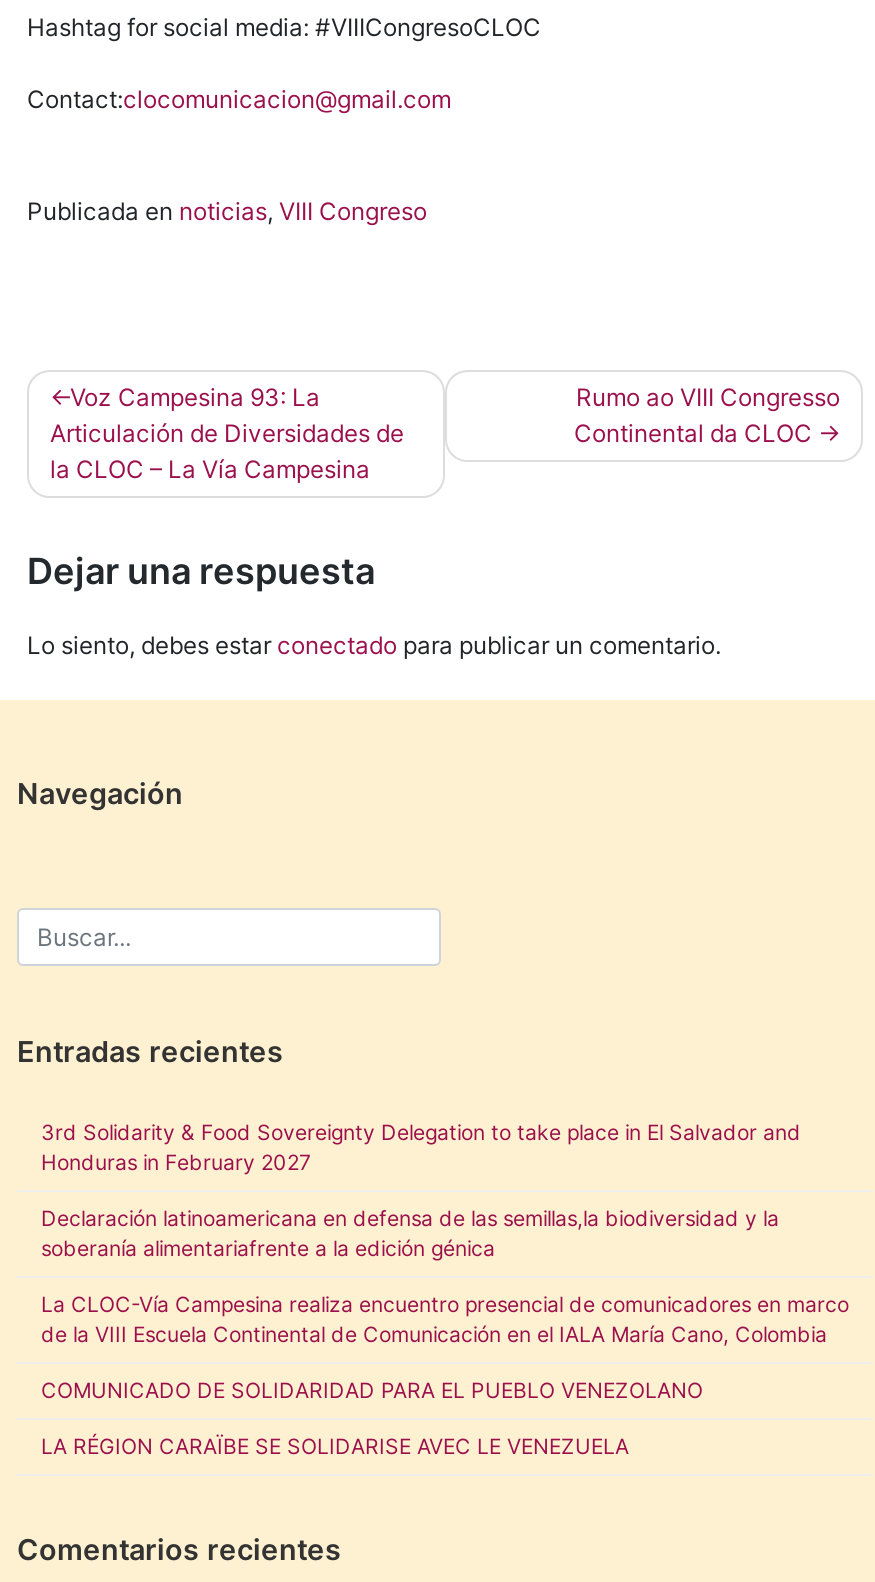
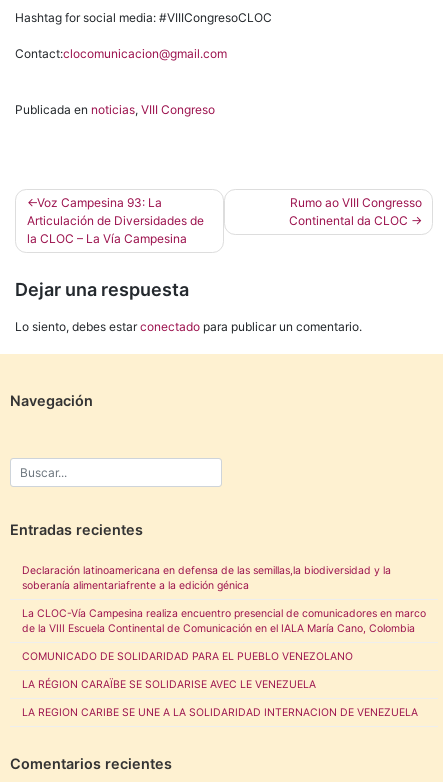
- 3rd Solidarity & Food Sovereignty Delegation to take place in El Salvador and
- Honduras in February 2027

moved up: Declaración latinoamericana en defensa de las semillas,la biodiversidad y la | soberanía alimentariafrente a la edición génica | La CLOC-Vía Campesina realiza encuentro presencial de comunicadores en marco | de la VIII Escuela Continental de Comunicación en el IALA María Cano, Colombia | COMUNICADO DE SOLIDARIDAD PARA EL PUEBLO VENEZOLANO | LA RÉGION CARAÏBE SE SOLIDARISE AVEC LE VENEZUELA

+ LA REGION CARIBE SE UNE A LA SOLIDARIDAD INTERNACION DE VENEZUELA
